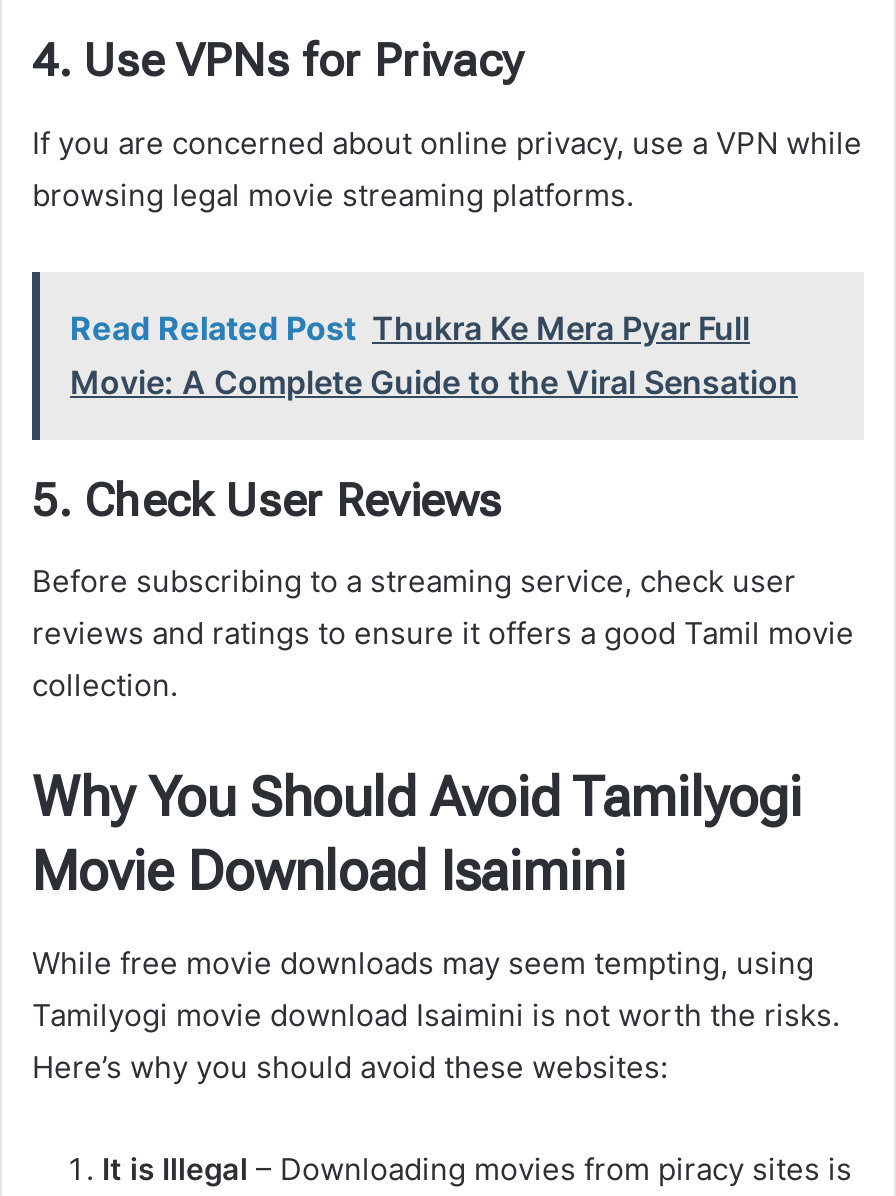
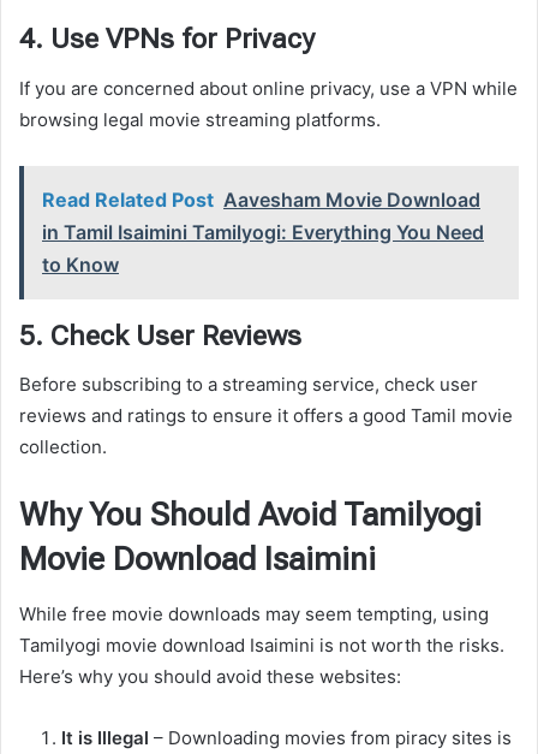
- Read Related Post Thukra Ke Mera Pyar Full
- Movie: A Complete Guide to the Viral Sensation
+ Read Related Post Aavesham Movie Download
+ in Tamil Isaimini Tamilyogi: Everything You Need
+ to Know
